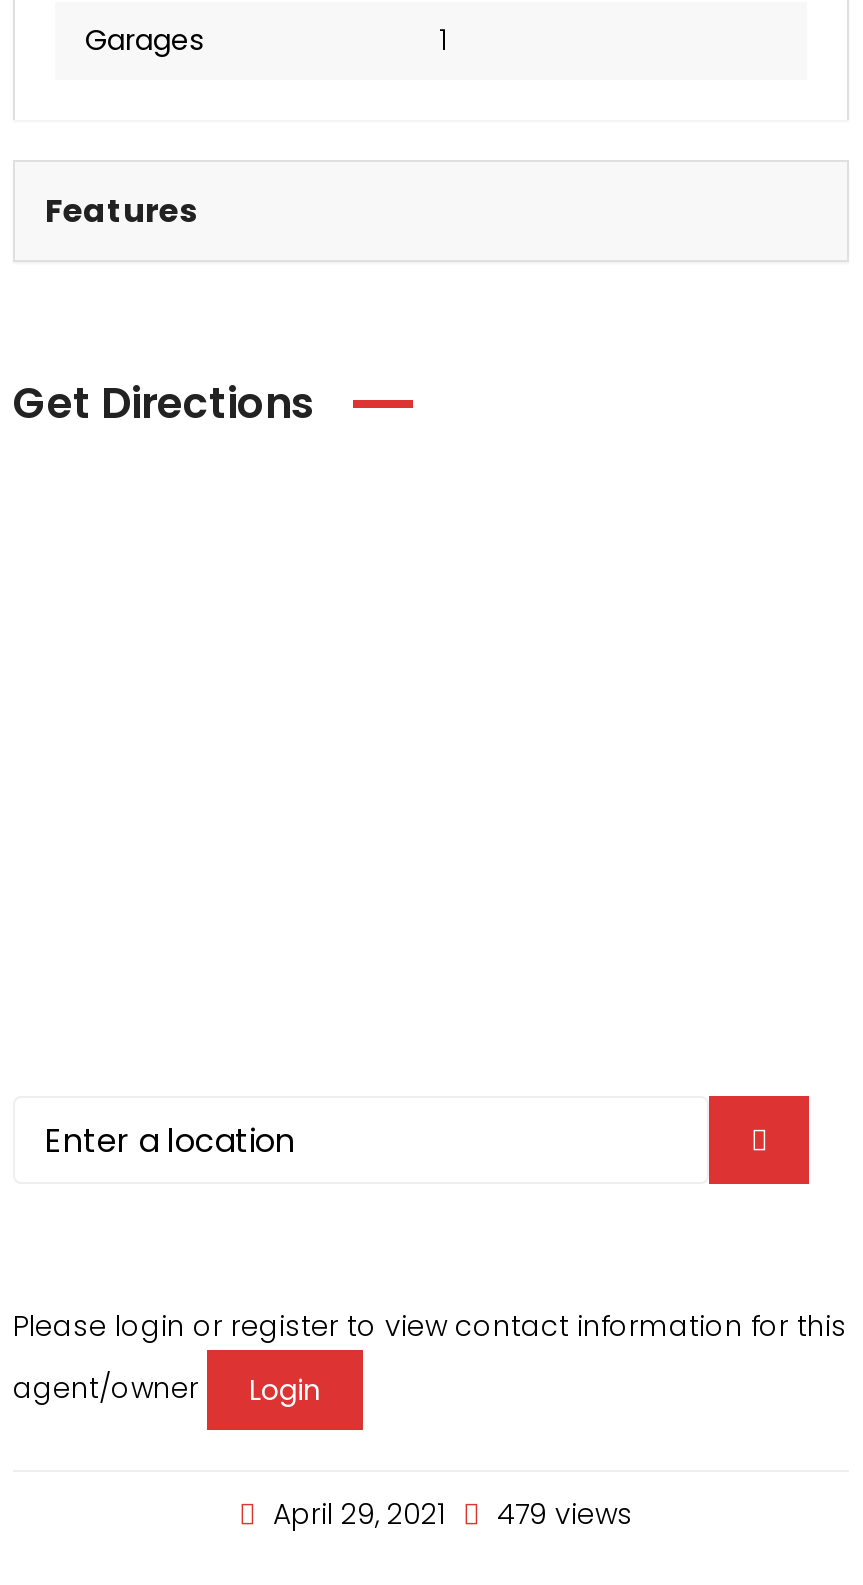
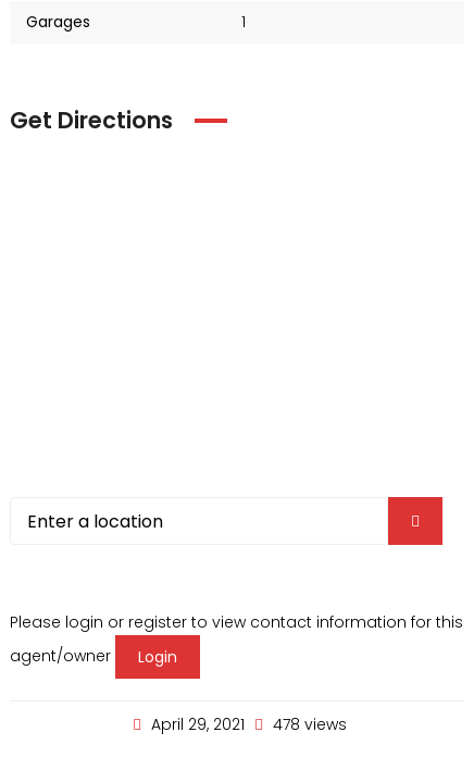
- Features

- April 29, 2021 479 views
+ April 29, 2021 478 views
